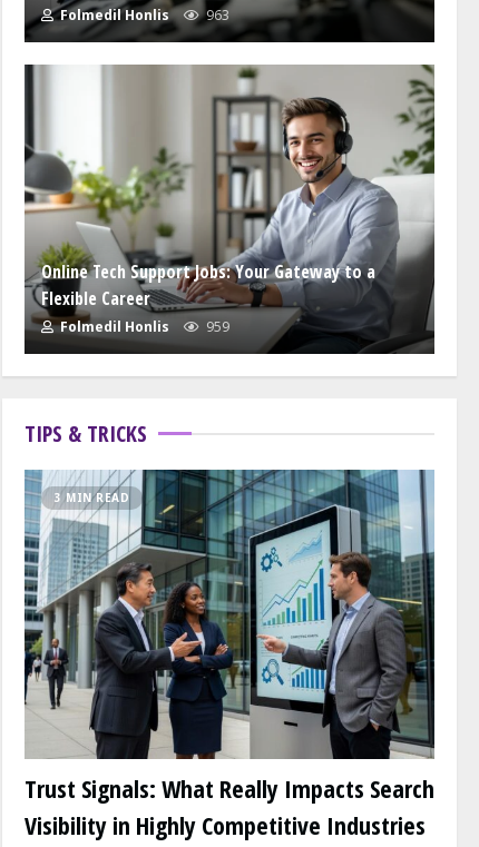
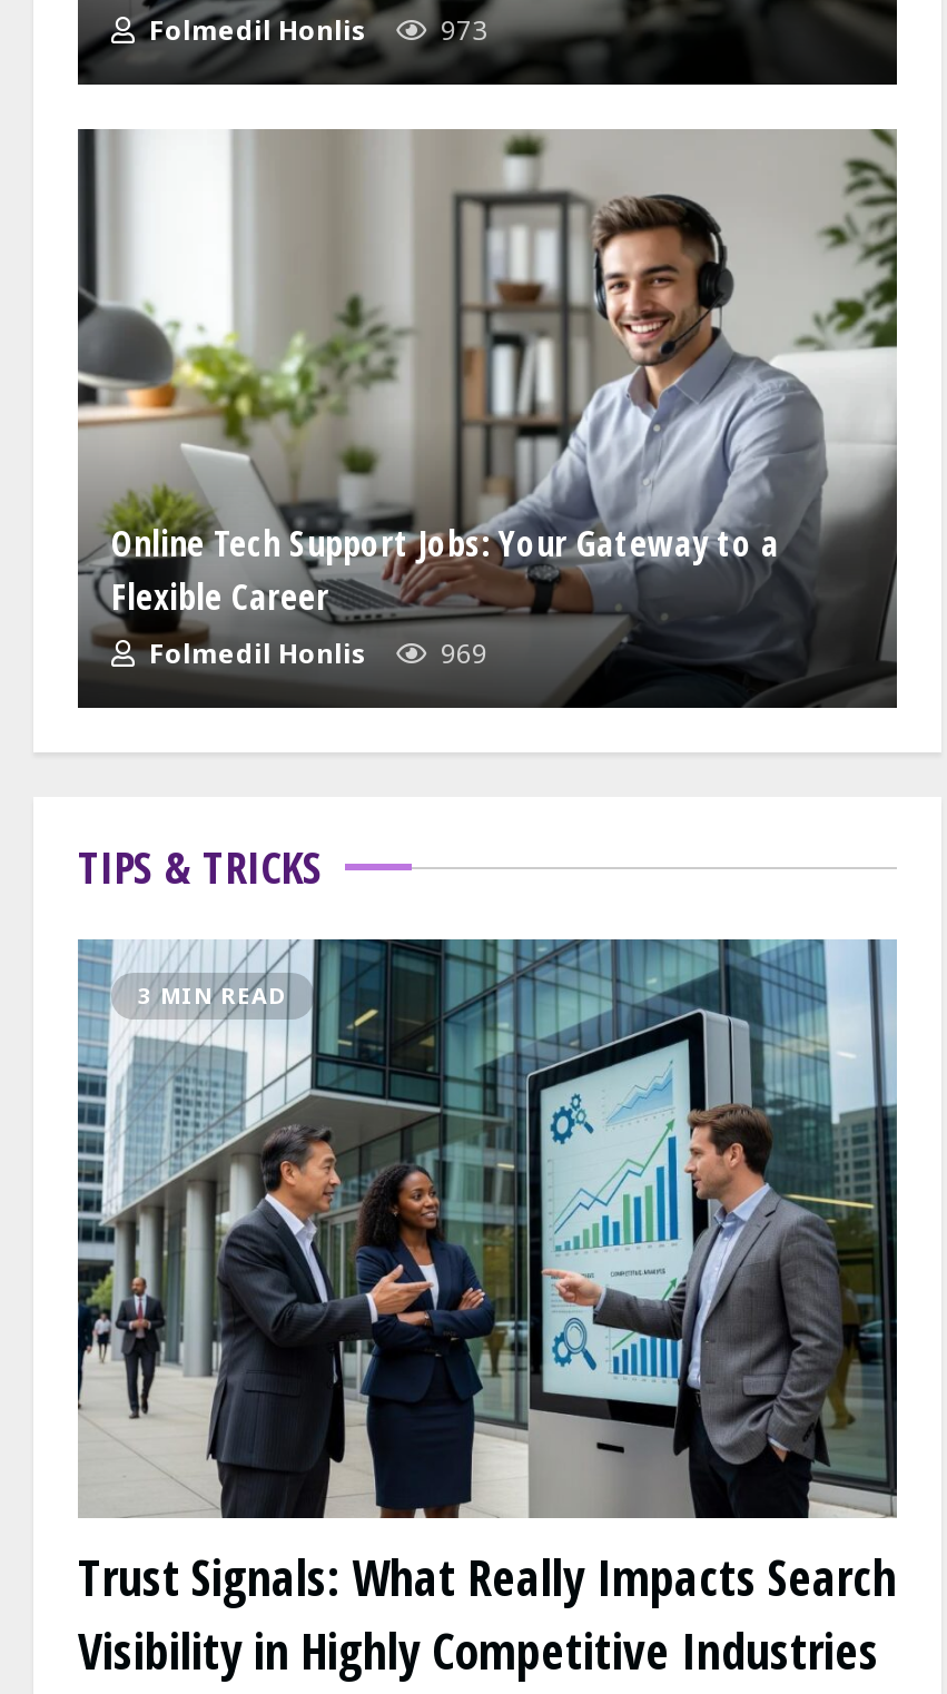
- Folmedil Honlis 963
+ Folmedil Honlis 973

- Folmedil Honlis 959
+ Folmedil Honlis 969
